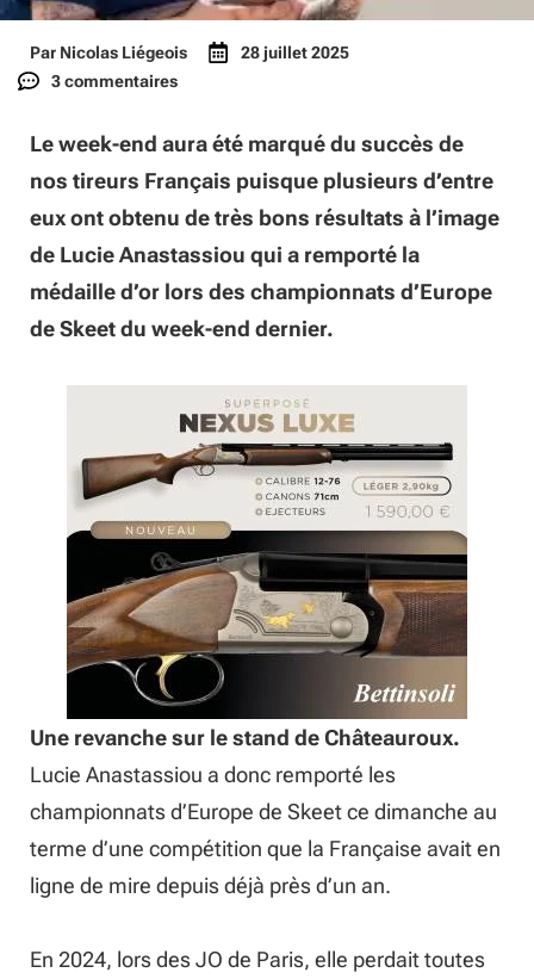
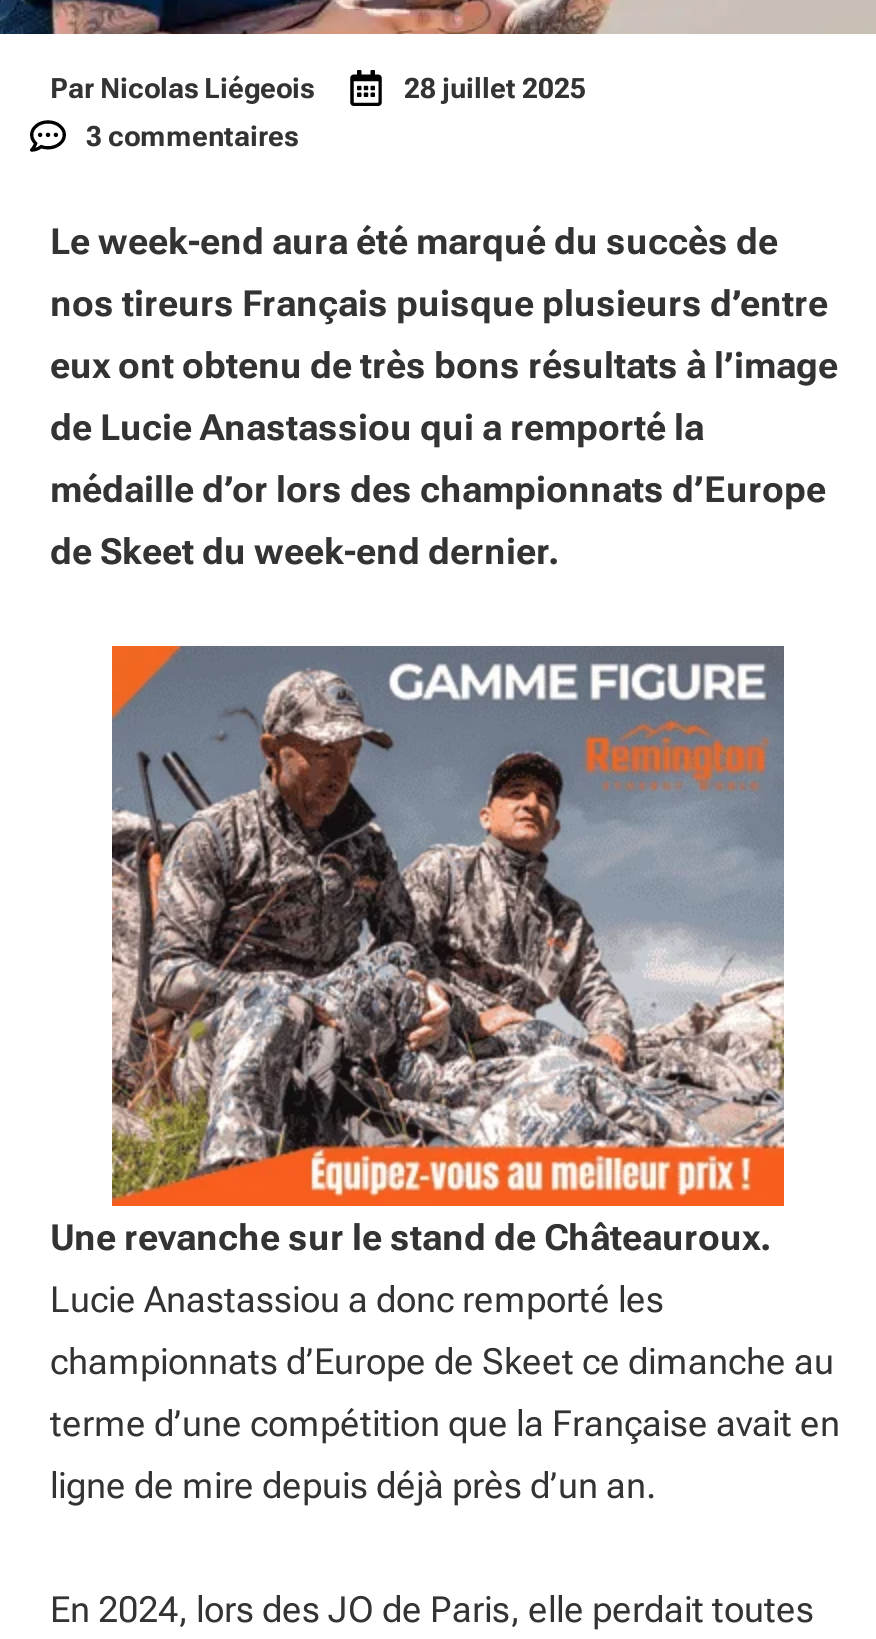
- [image]
+ [image]
